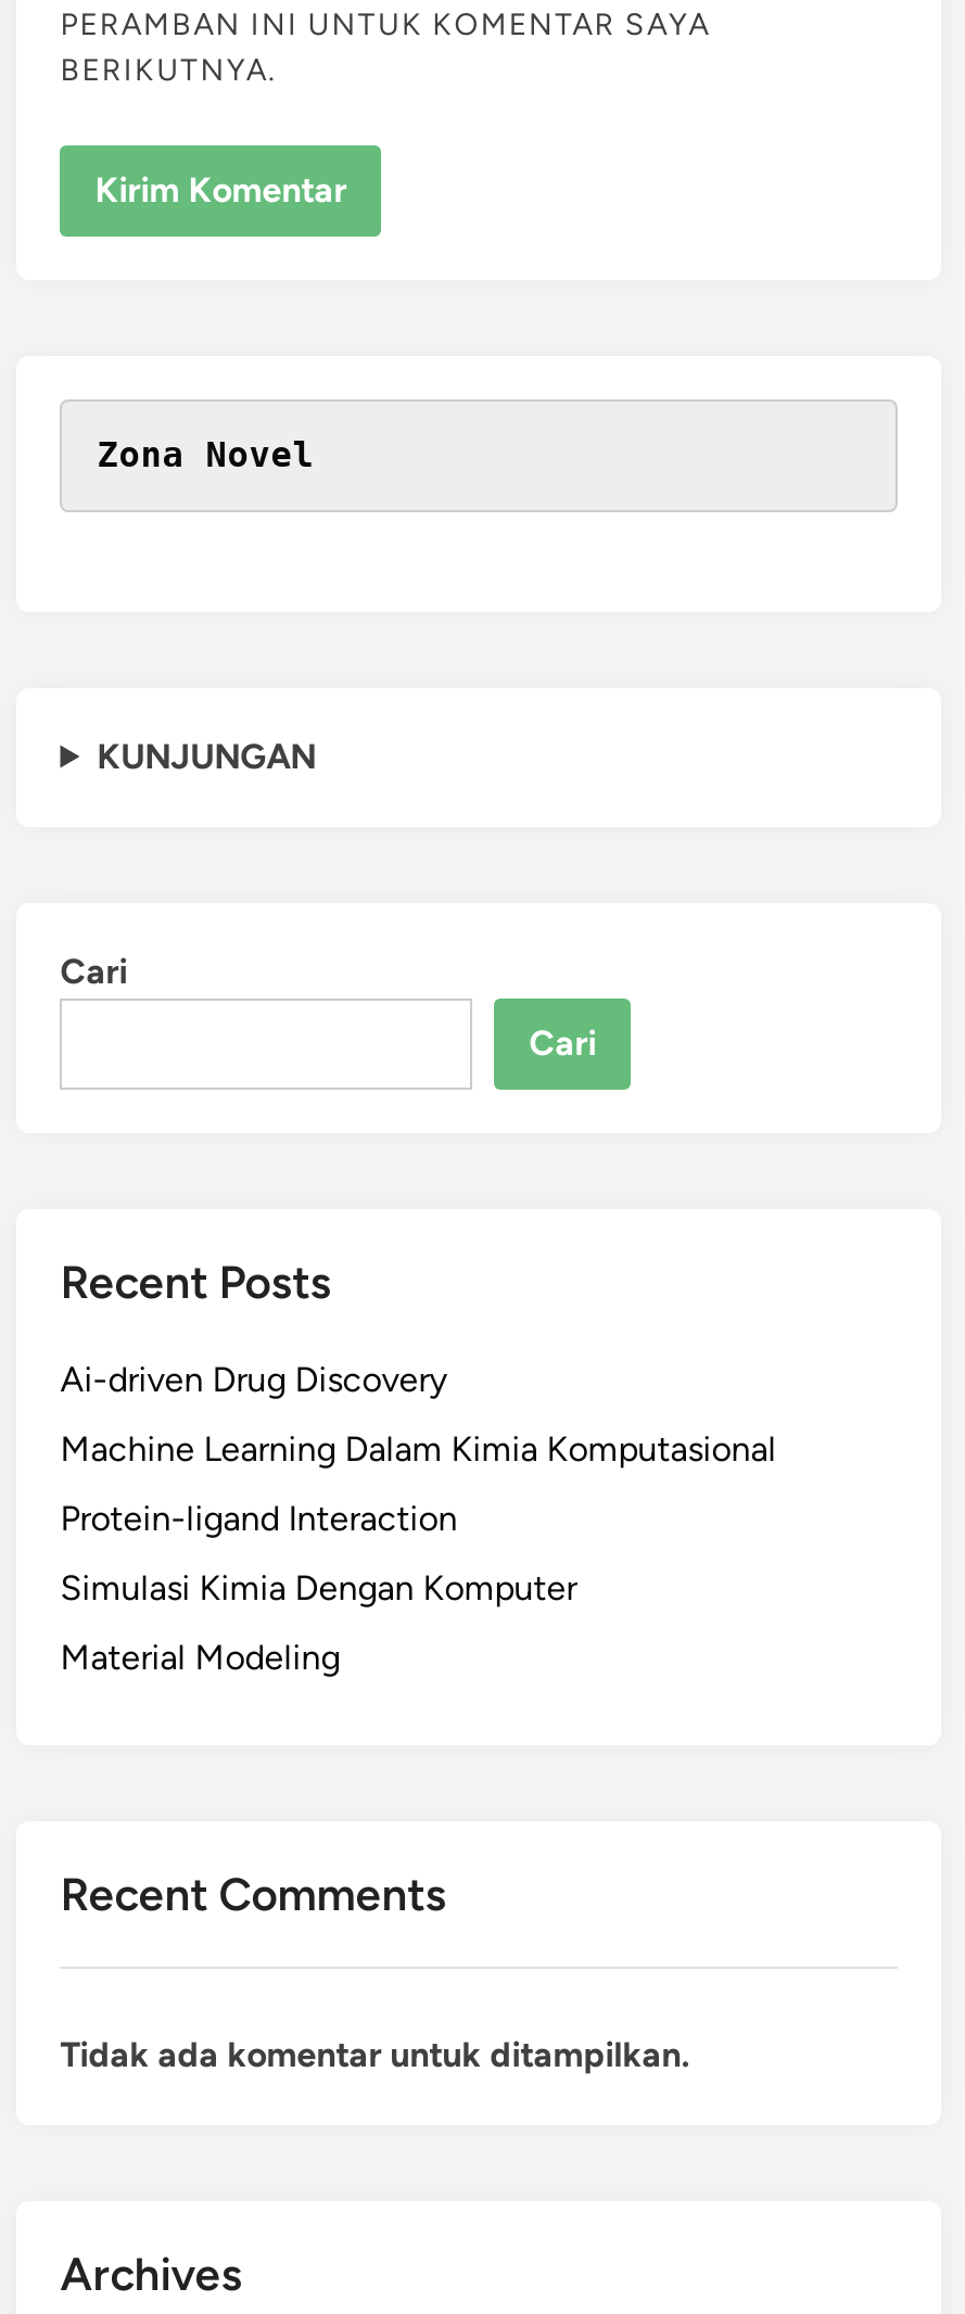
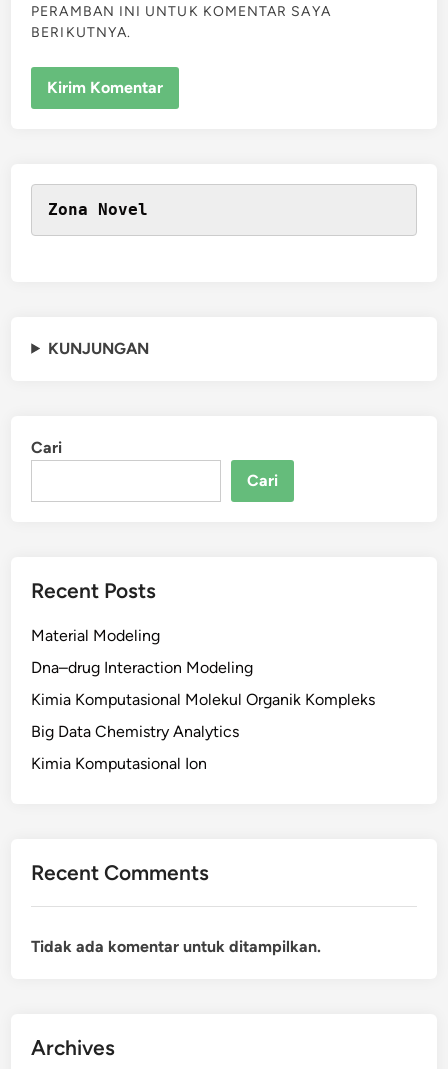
- Ai-driven Drug Discovery
- Machine Learning Dalam Kimia Komputasional
- Protein-ligand Interaction
- Simulasi Kimia Dengan Komputer

moved up: Material Modeling

+ Dna–drug Interaction Modeling
+ Kimia Komputasional Molekul Organik Kompleks
+ Big Data Chemistry Analytics
+ Kimia Komputasional Ion
